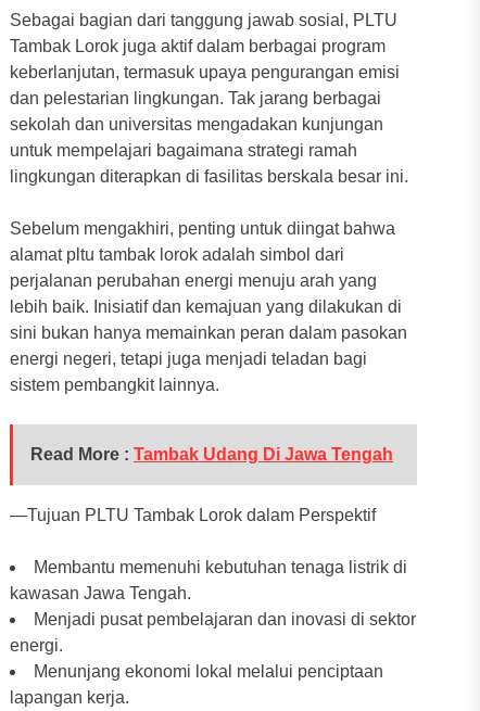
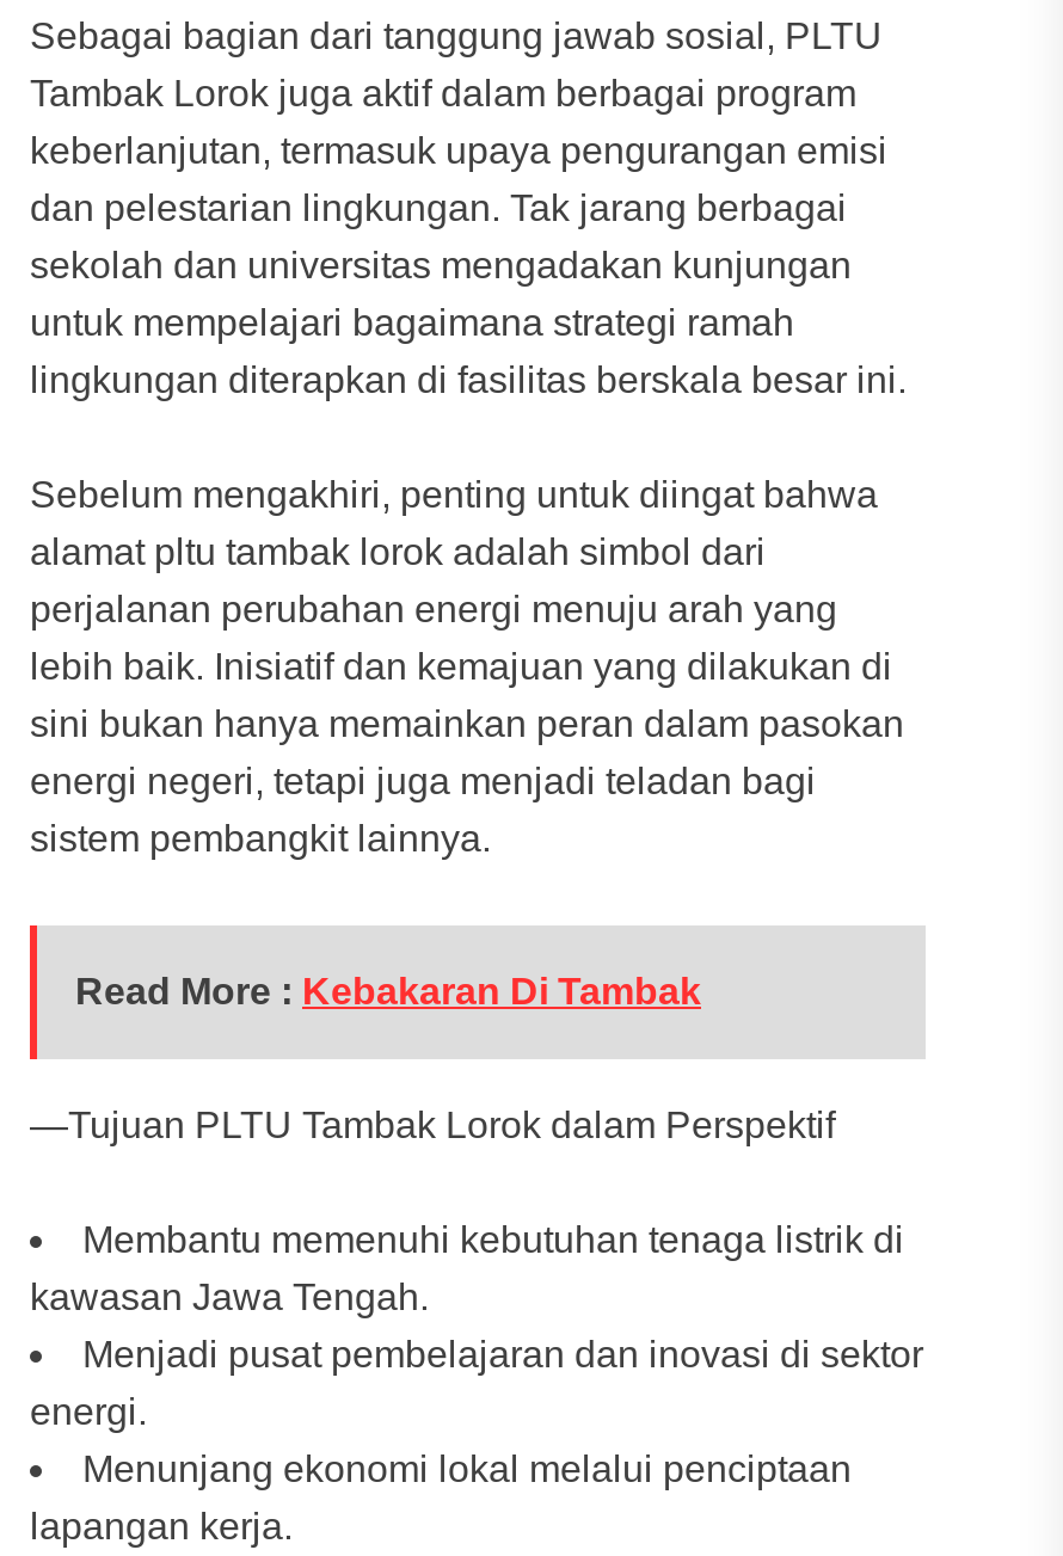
- Read More : Tambak Udang Di Jawa Tengah
+ Read More : Kebakaran Di Tambak
